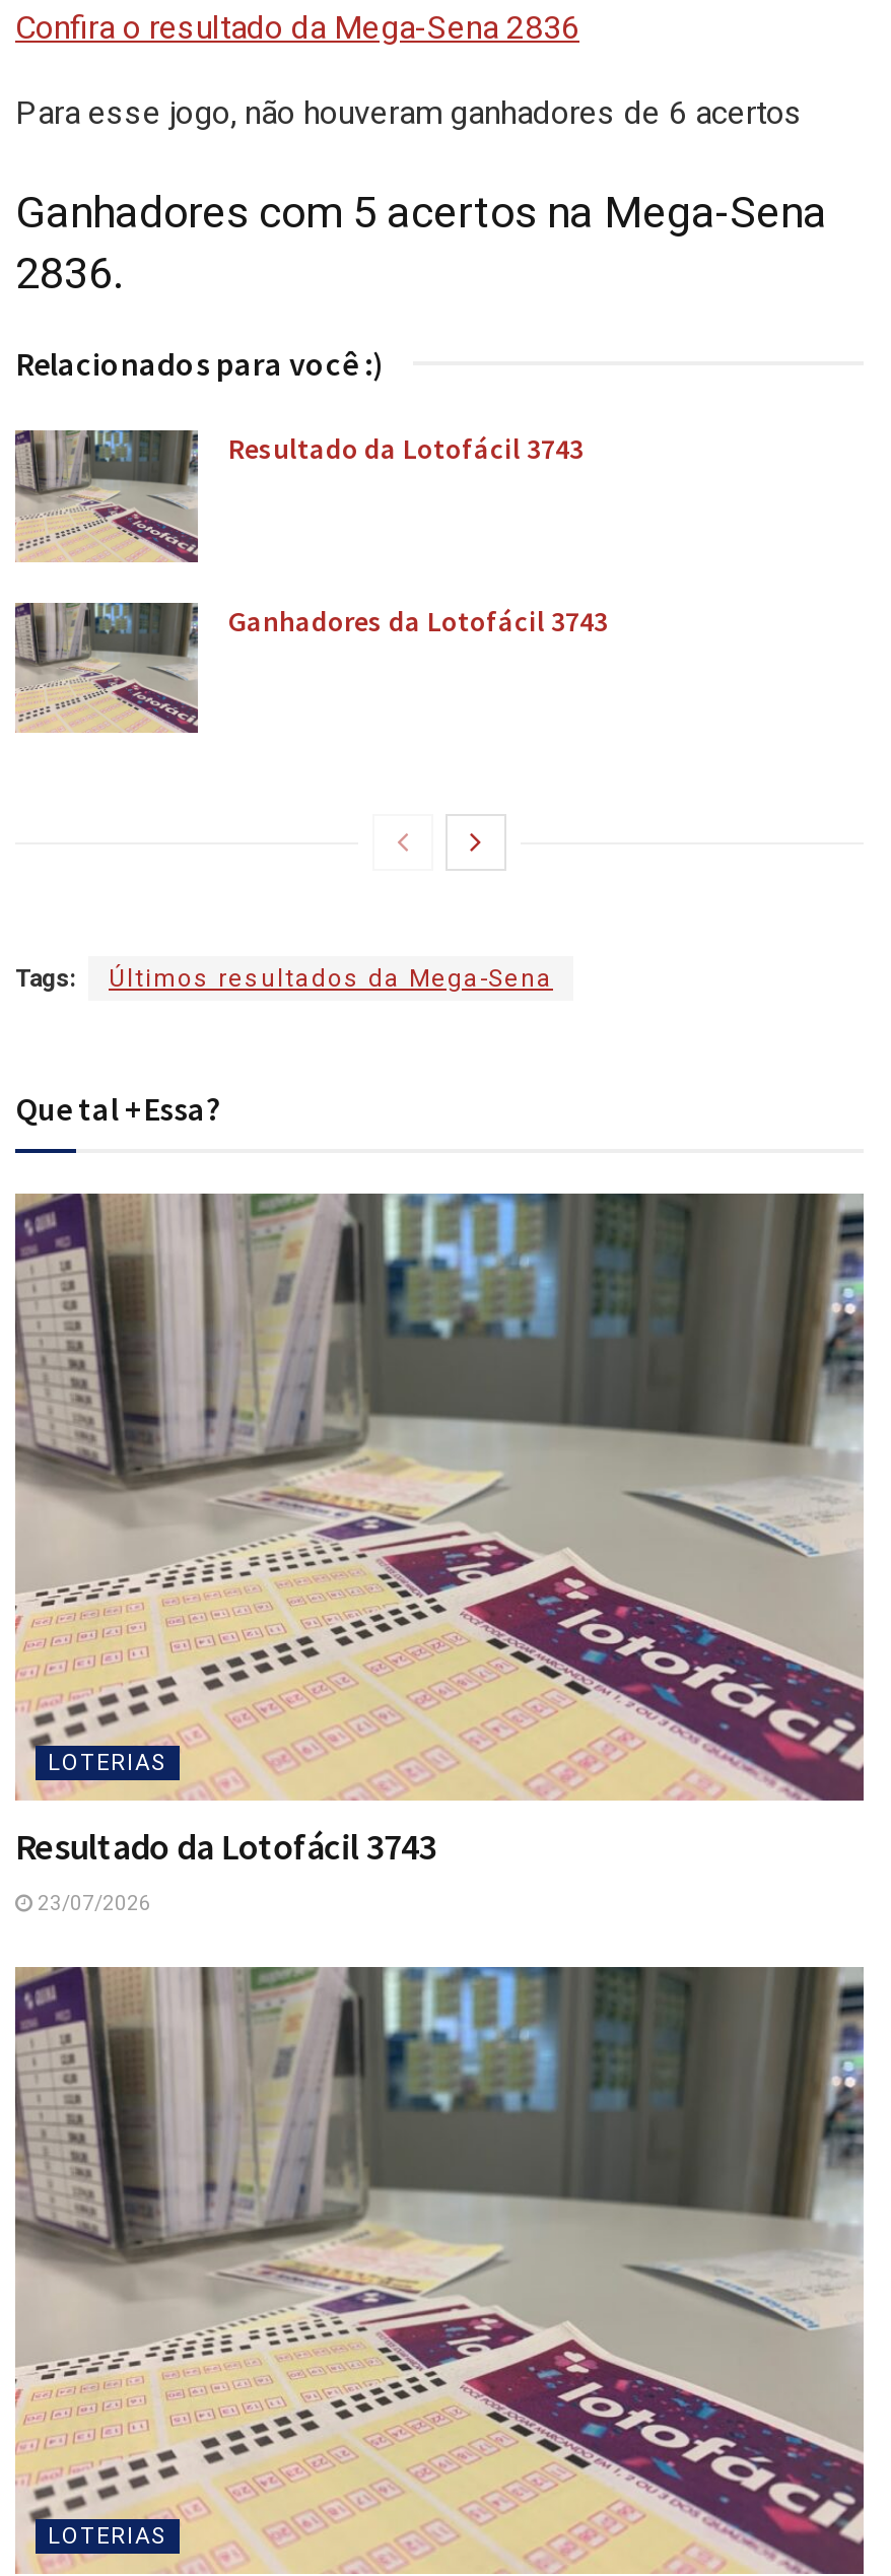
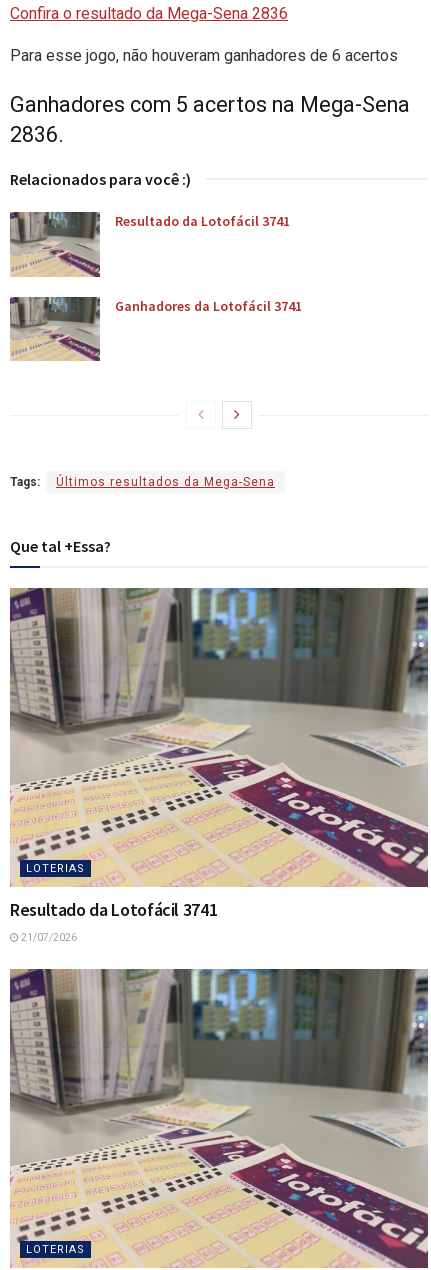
- Resultado da Lotofácil 3743
+ Resultado da Lotofácil 3741

- Ganhadores da Lotofácil 3743
+ Ganhadores da Lotofácil 3741

- Resultado da Lotofácil 3743
+ Resultado da Lotofácil 3741

- 23/07/2026
+ 21/07/2026
